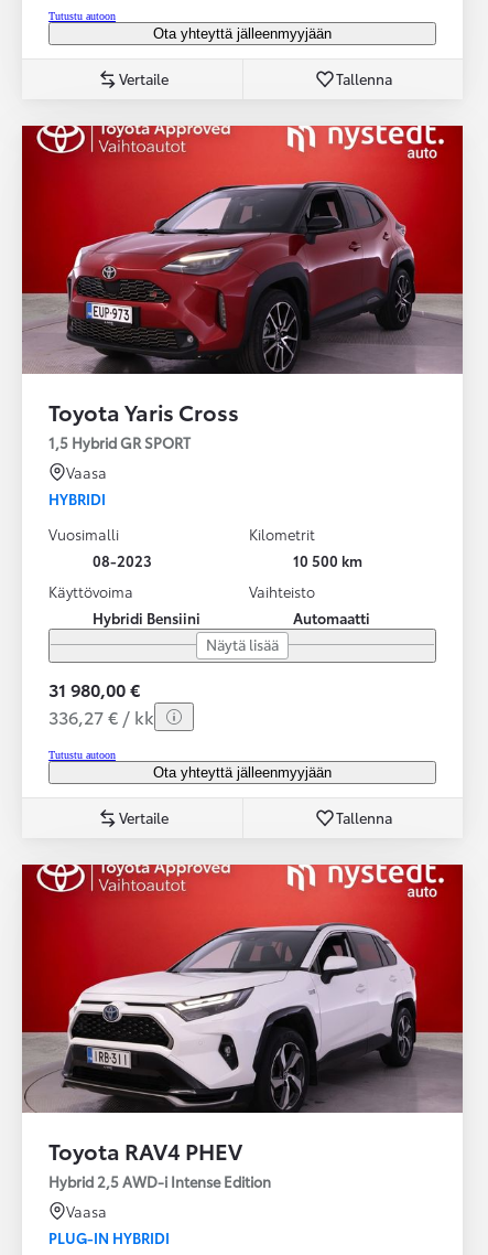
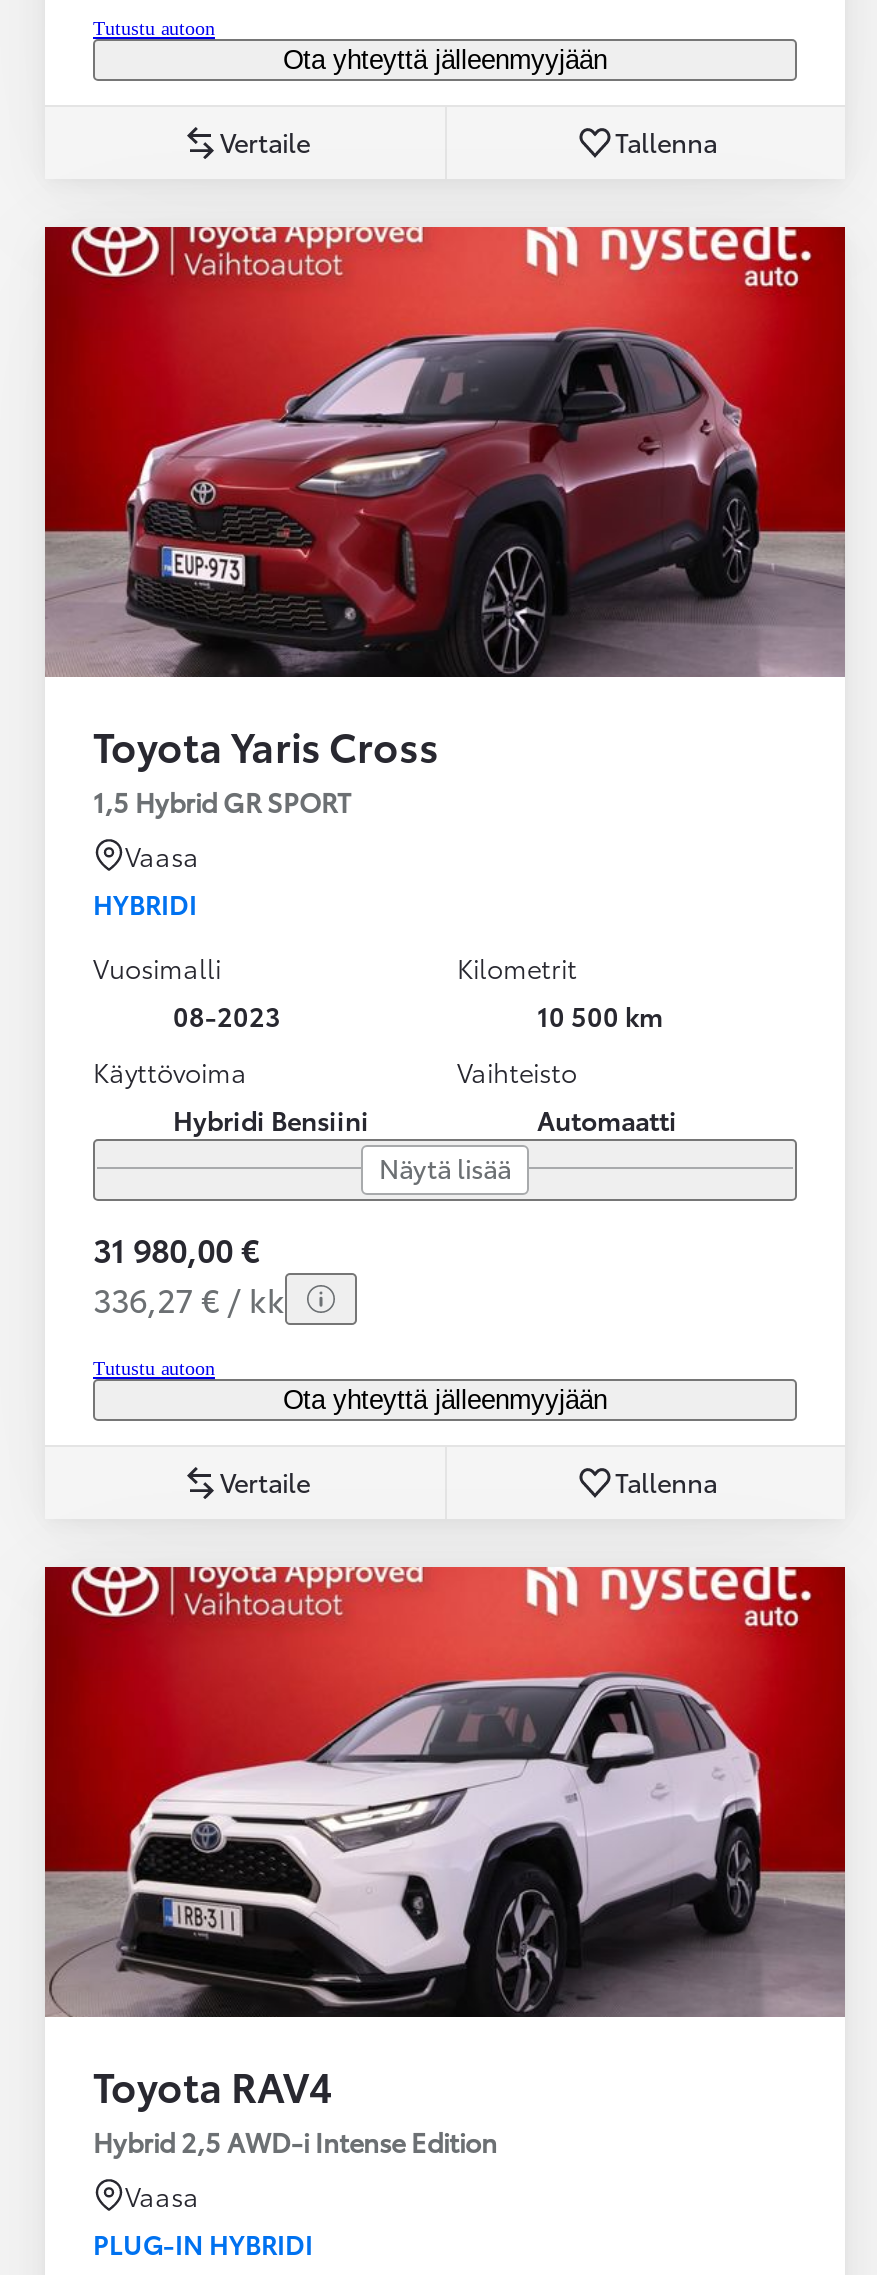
- Toyota RAV4 PHEV
+ Toyota RAV4
